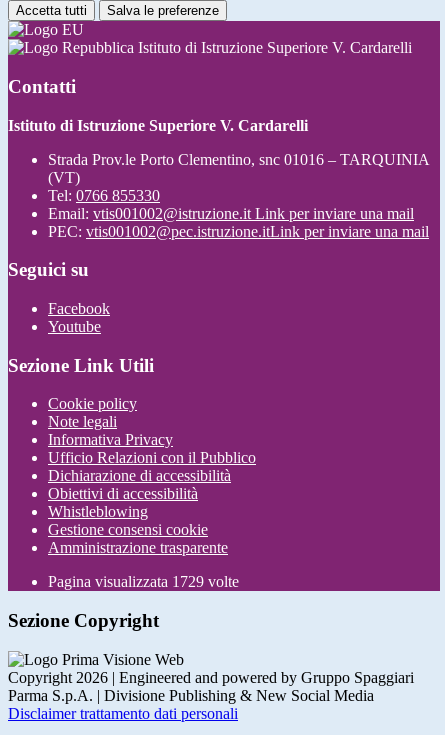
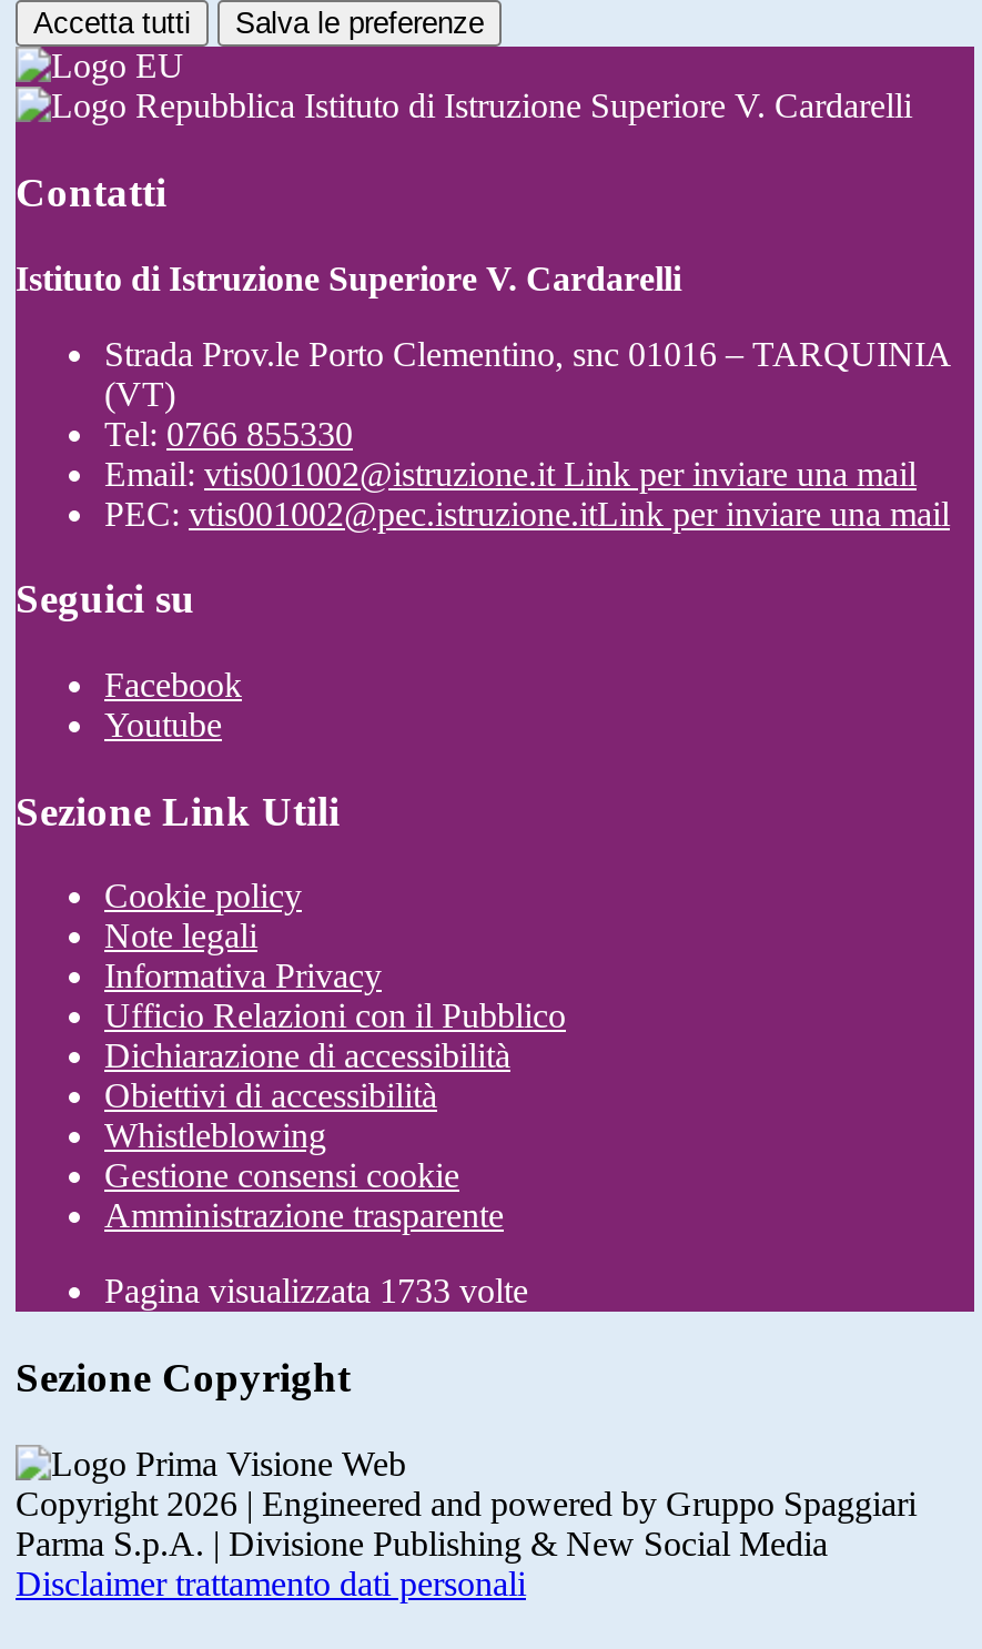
- Pagina visualizzata 1729 volte
+ Pagina visualizzata 1733 volte
